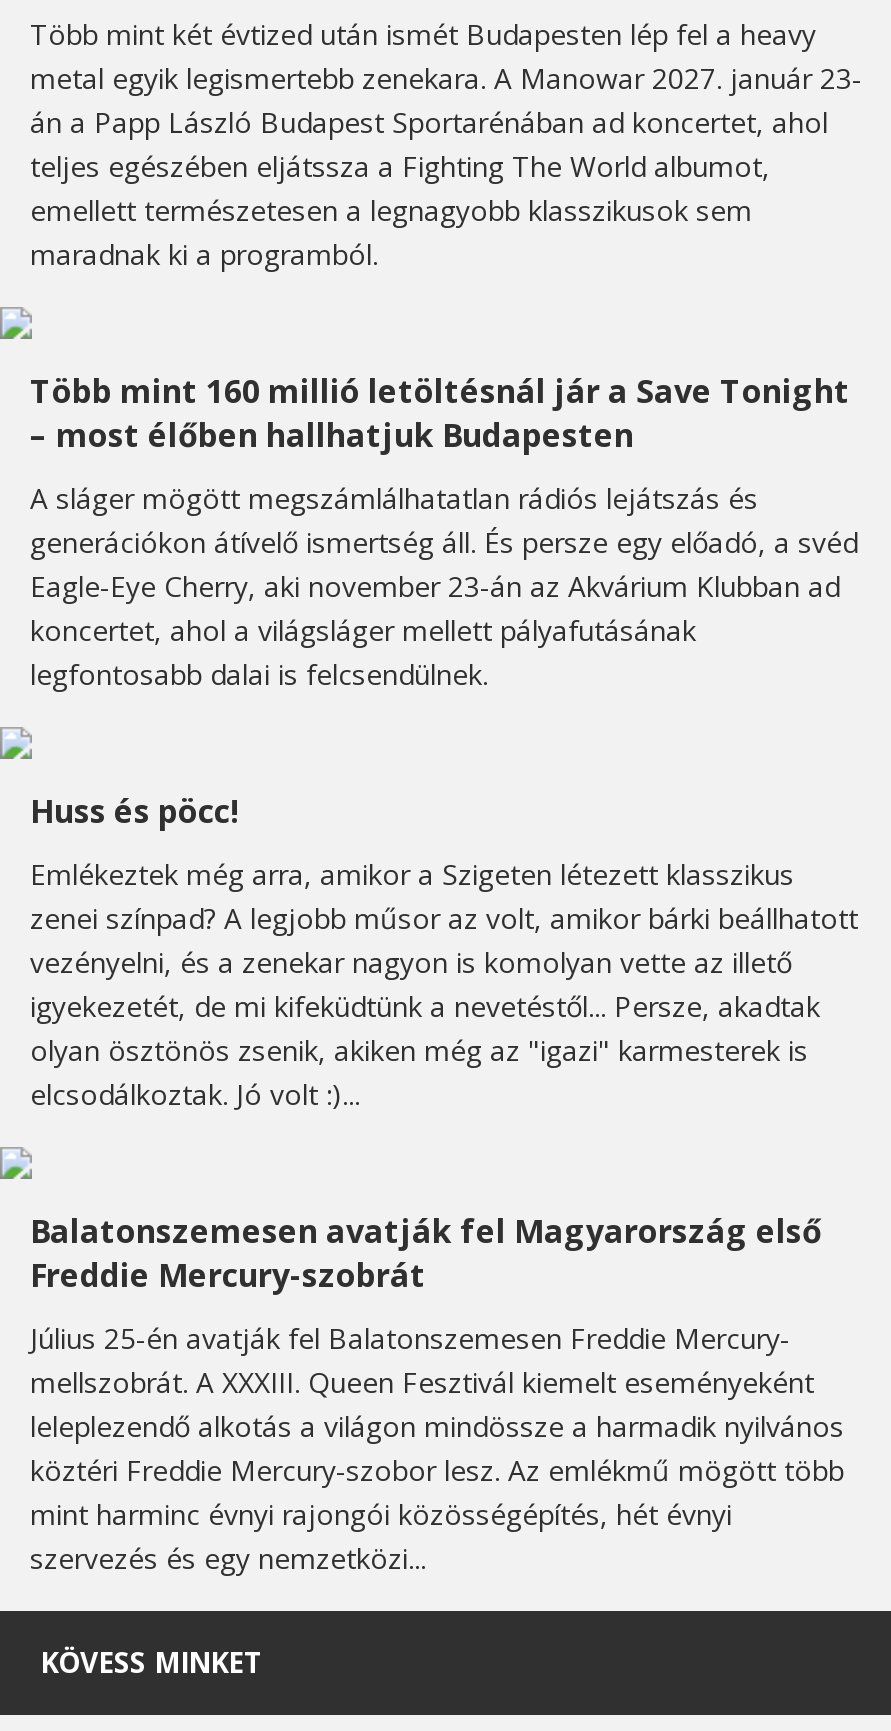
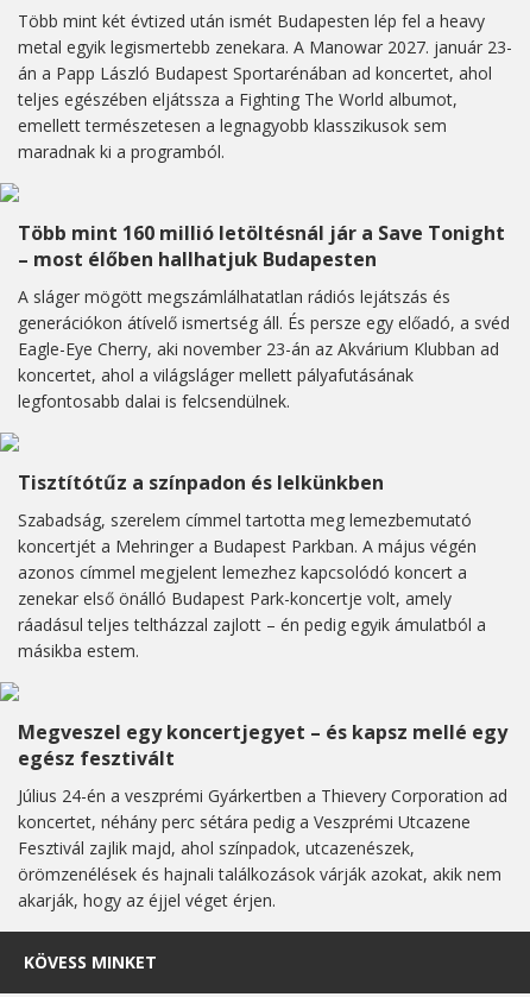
- Huss és pöcc!
+ Tisztítótűz a színpadon és lelkünkben

- Emlékeztek még arra, amikor a Szigeten létezett klasszikus
- zenei színpad? A legjobb műsor az volt, amikor bárki beállhatott
- vezényelni, és a zenekar nagyon is komolyan vette az illető
- igyekezetét, de mi kifeküdtünk a nevetéstől... Persze, akadtak
- olyan ösztönös zsenik, akiken még az "igazi" karmesterek is
- elcsodálkoztak. Jó volt :)...
+ Szabadság, szerelem címmel tartotta meg lemezbemutató
+ koncertjét a Mehringer a Budapest Parkban. A május végén
+ azonos címmel megjelent lemezhez kapcsolódó koncert a
+ zenekar első önálló Budapest Park-koncertje volt, amely
+ ráadásul teljes teltházzal zajlott – én pedig egyik ámulatból a
+ másikba estem.

- Balatonszemesen avatják fel Magyarország első
- Freddie Mercury-szobrát
+ Megveszel egy koncertjegyet – és kapsz mellé egy
+ egész fesztivált

- Július 25-én avatják fel Balatonszemesen Freddie Mercury-
- mellszobrát. A XXXIII. Queen Fesztivál kiemelt eseményeként
- leleplezendő alkotás a világon mindössze a harmadik nyilvános
- köztéri Freddie Mercury-szobor lesz. Az emlékmű mögött több
- mint harminc évnyi rajongói közösségépítés, hét évnyi
- szervezés és egy nemzetközi...
+ Július 24-én a veszprémi Gyárkertben a Thievery Corporation ad
+ koncertet, néhány perc sétára pedig a Veszprémi Utcazene
+ Fesztivál zajlik majd, ahol színpadok, utcazenészek,
+ örömzenélések és hajnali találkozások várják azokat, akik nem
+ akarják, hogy az éjjel véget érjen.
